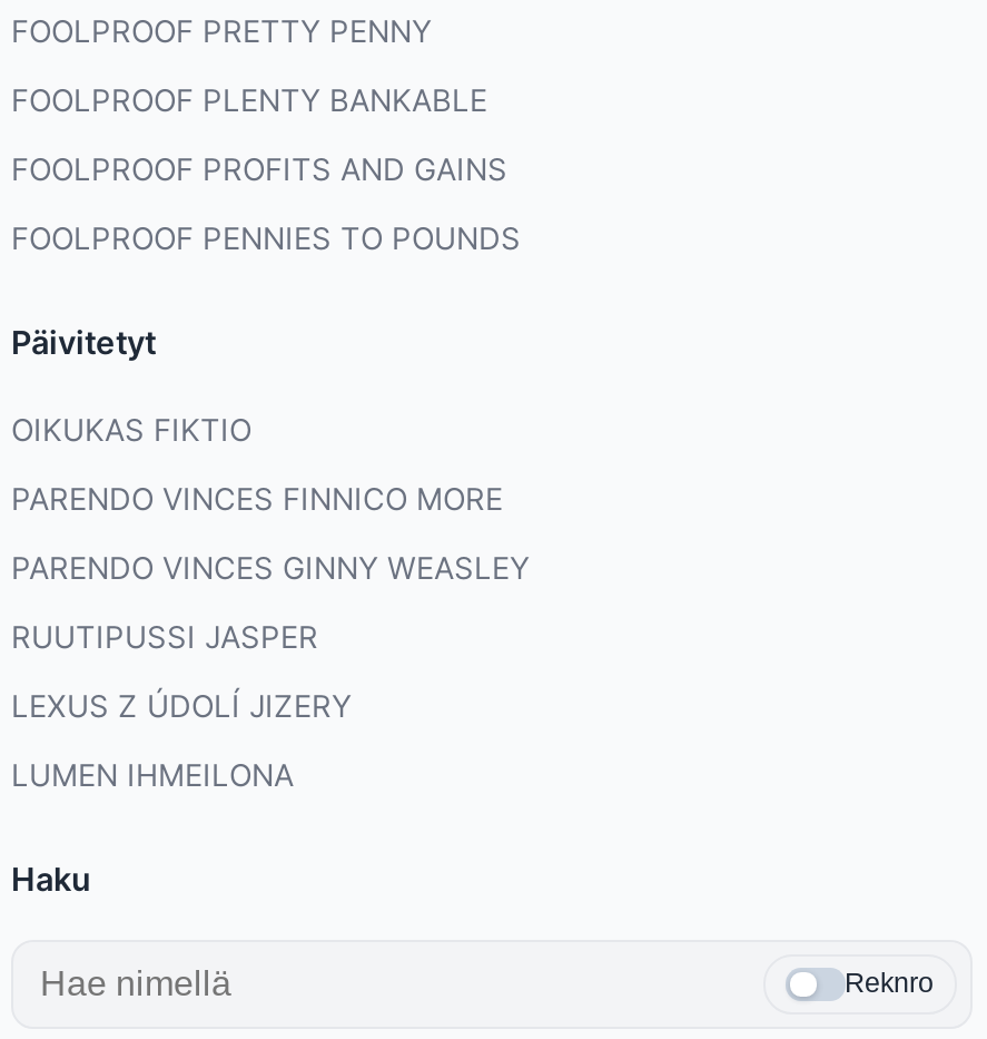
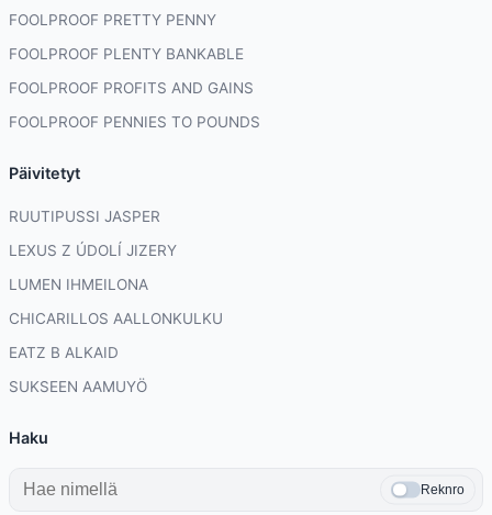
- OIKUKAS FIKTIO
- PARENDO VINCES FINNICO MORE
- PARENDO VINCES GINNY WEASLEY

moved up: RUUTIPUSSI JASPER | LEXUS Z ÚDOLÍ JIZERY | LUMEN IHMEILONA

+ CHICARILLOS AALLONKULKU
+ EATZ B ALKAID
+ SUKSEEN AAMUYÖ
